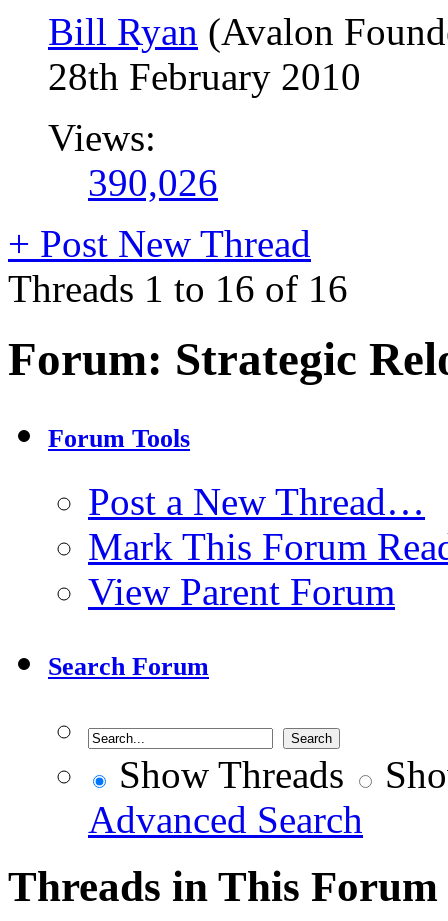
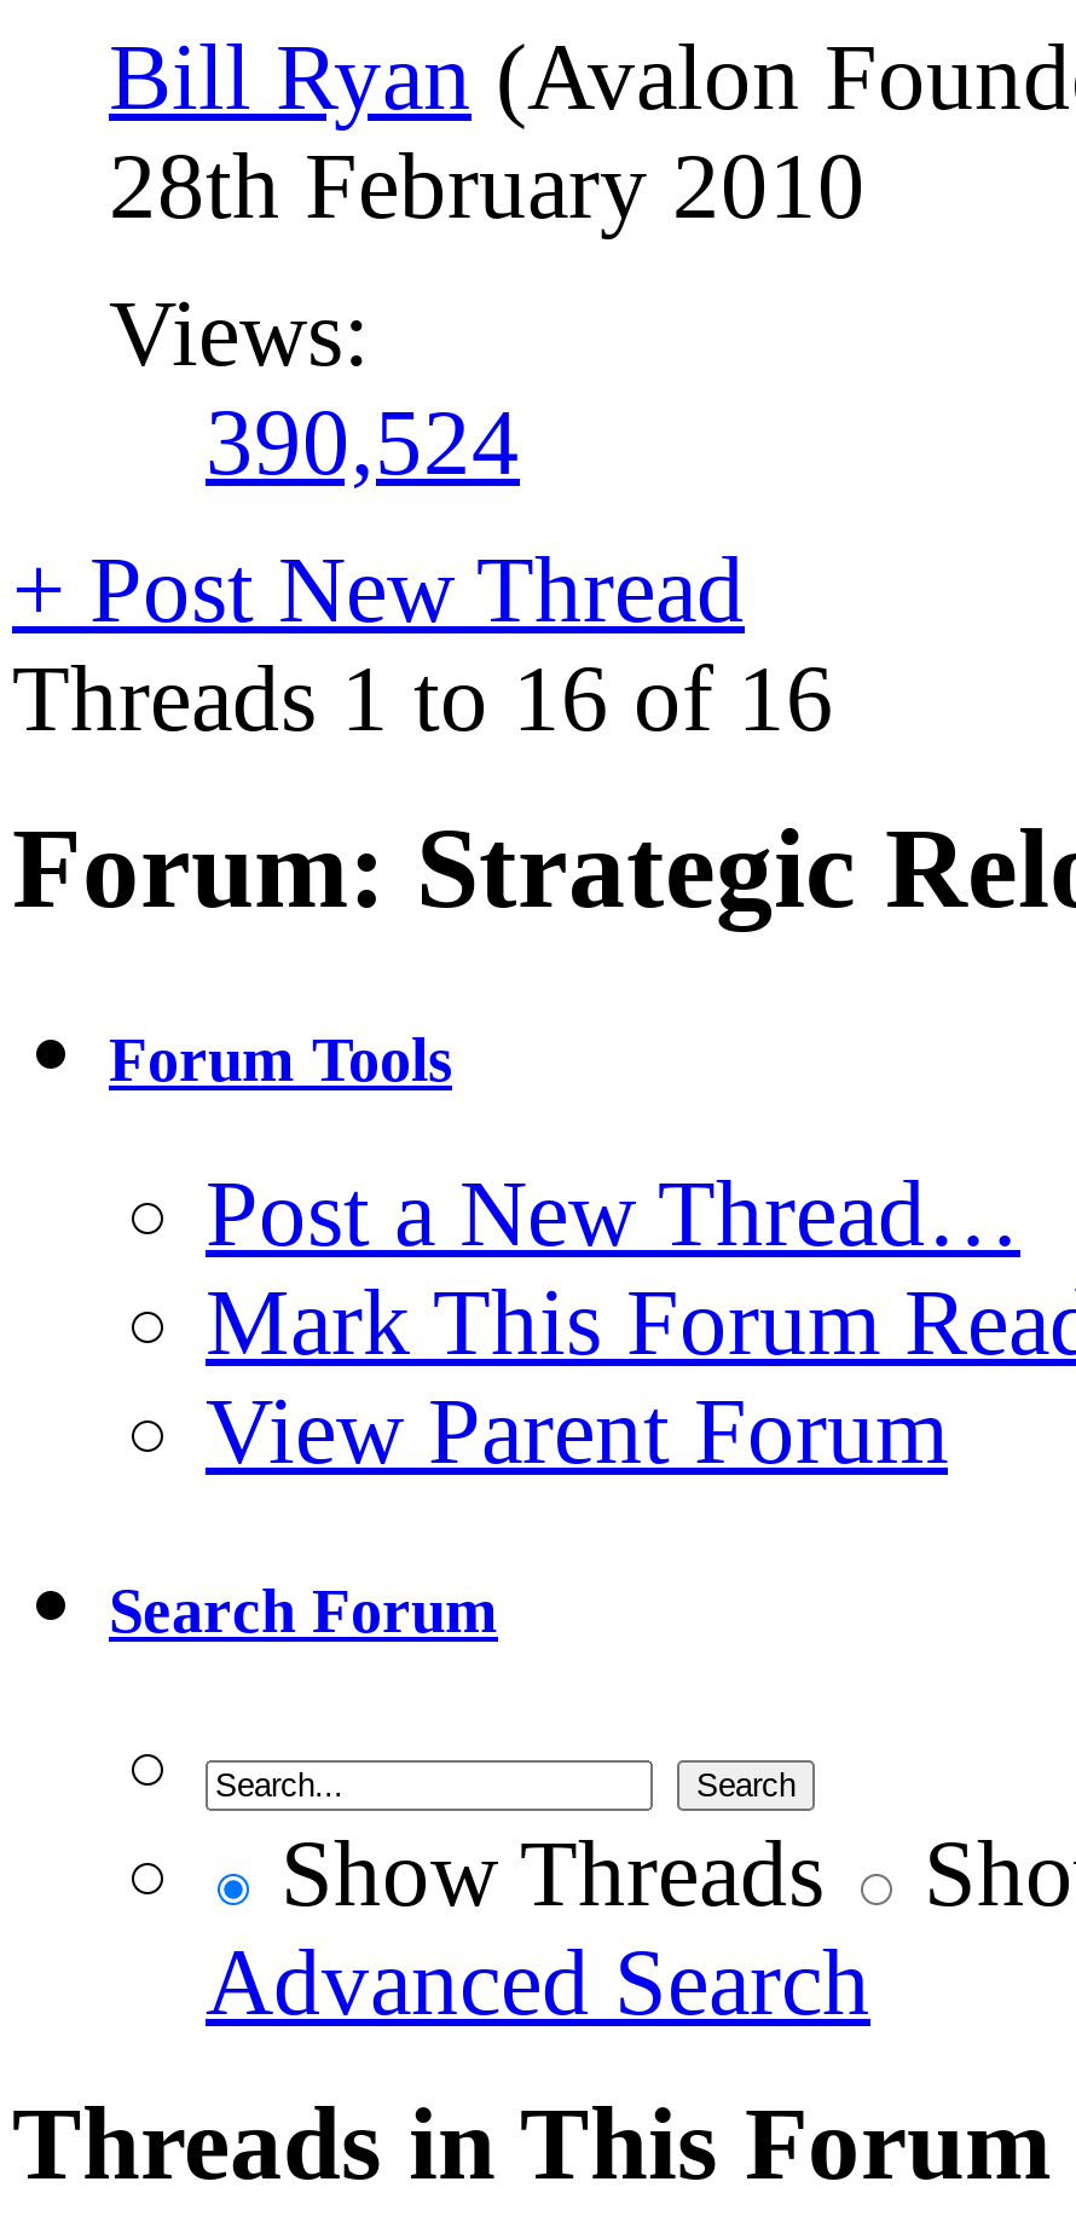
- 390,026
+ 390,524
